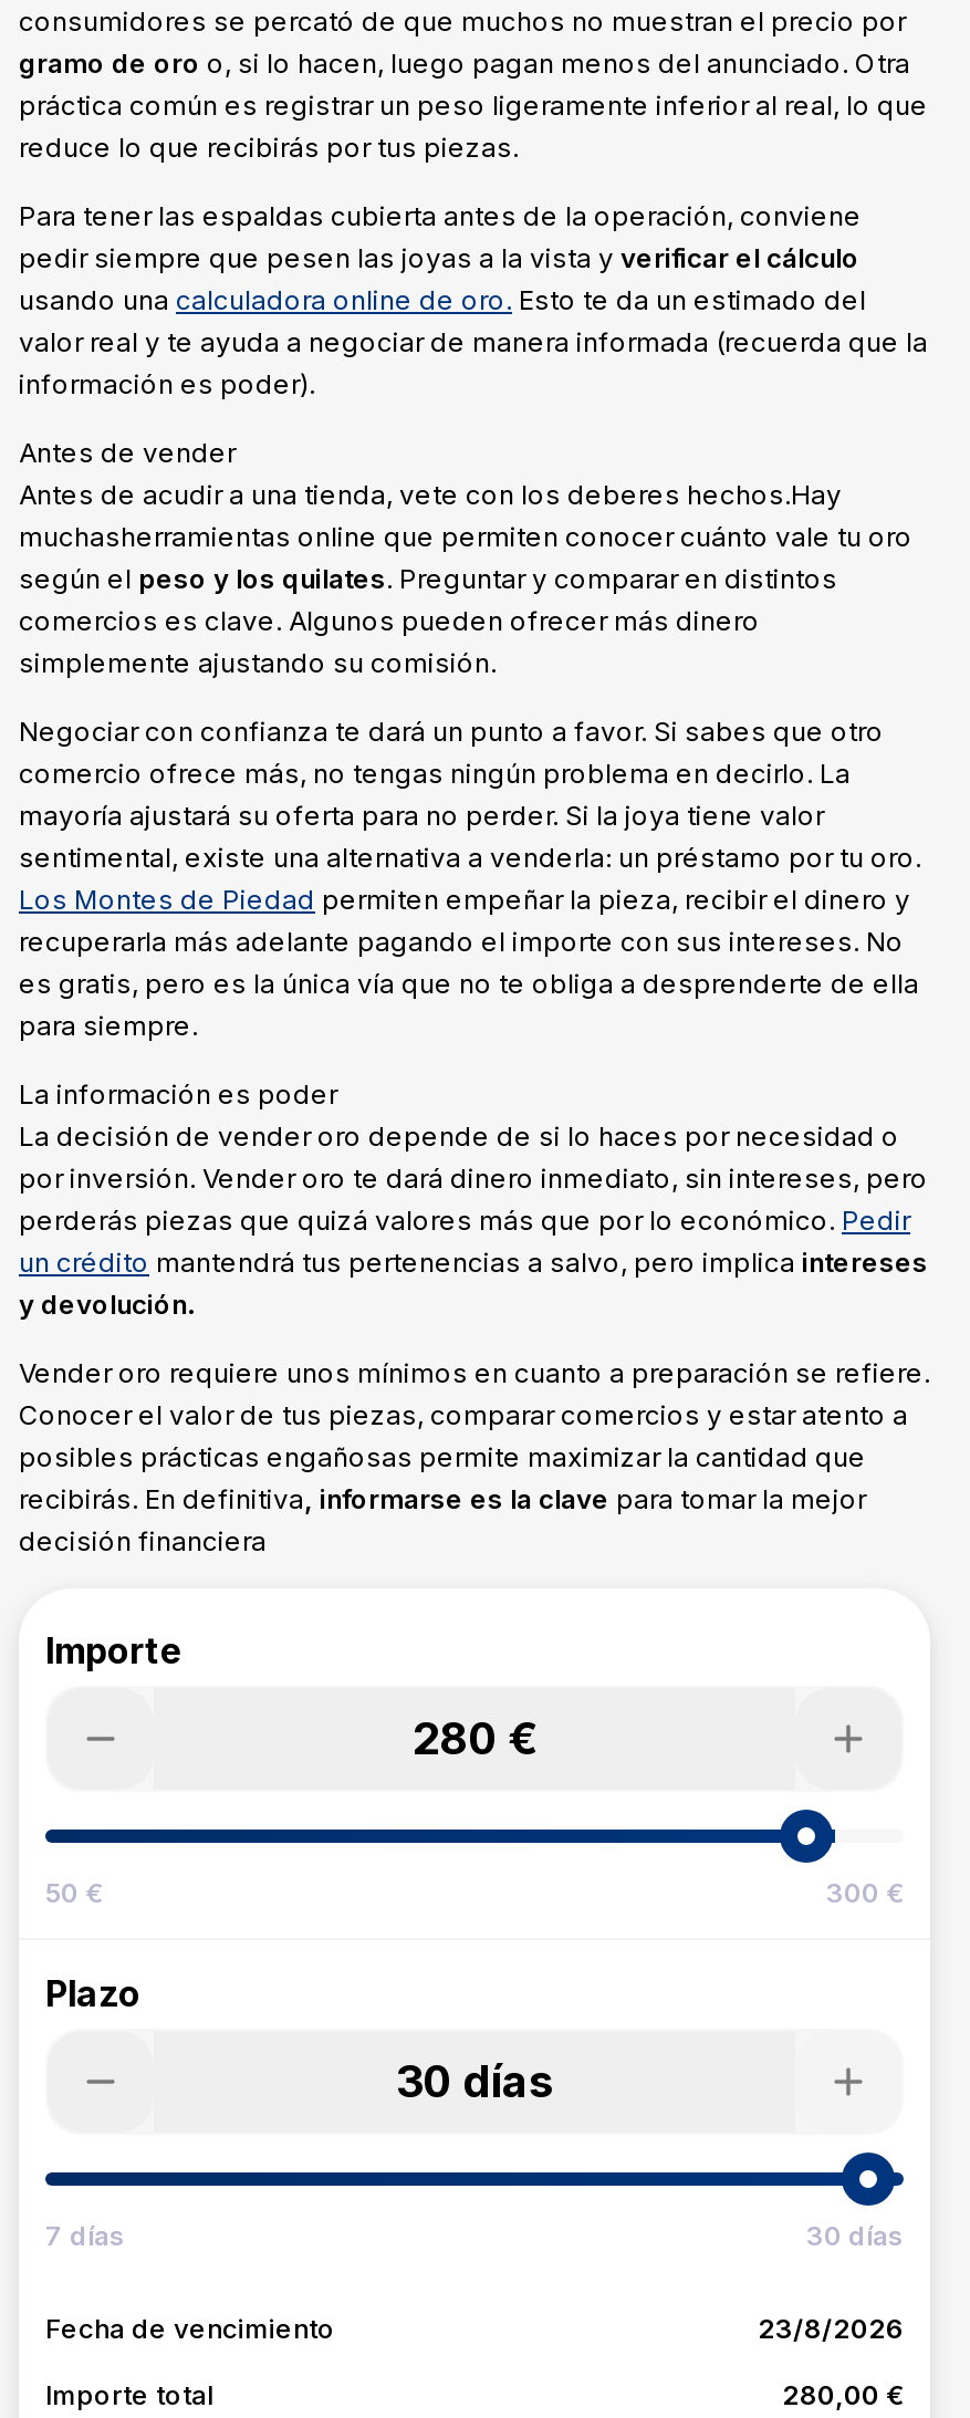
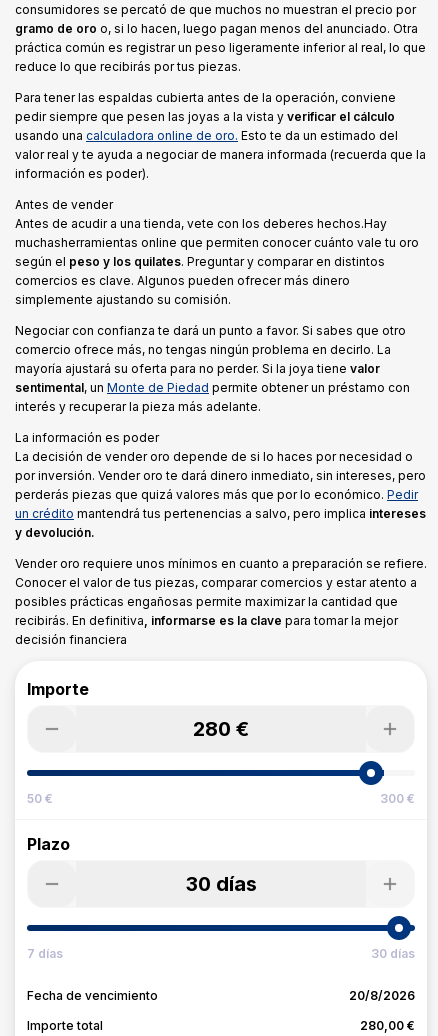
- sentimental, existe una alternativa a venderla: un préstamo por tu oro.
- Los Montes de Piedad permiten empeñar la pieza, recibir el dinero y
- recuperarla más adelante pagando el importe con sus intereses. No
- es gratis, pero es la única vía que no te obliga a desprenderte de ella
- para siempre.
+ sentimental, un Monte de Piedad permite obtener un préstamo con
+ interés y recuperar la pieza más adelante.

- 23/8/2026
+ 20/8/2026
